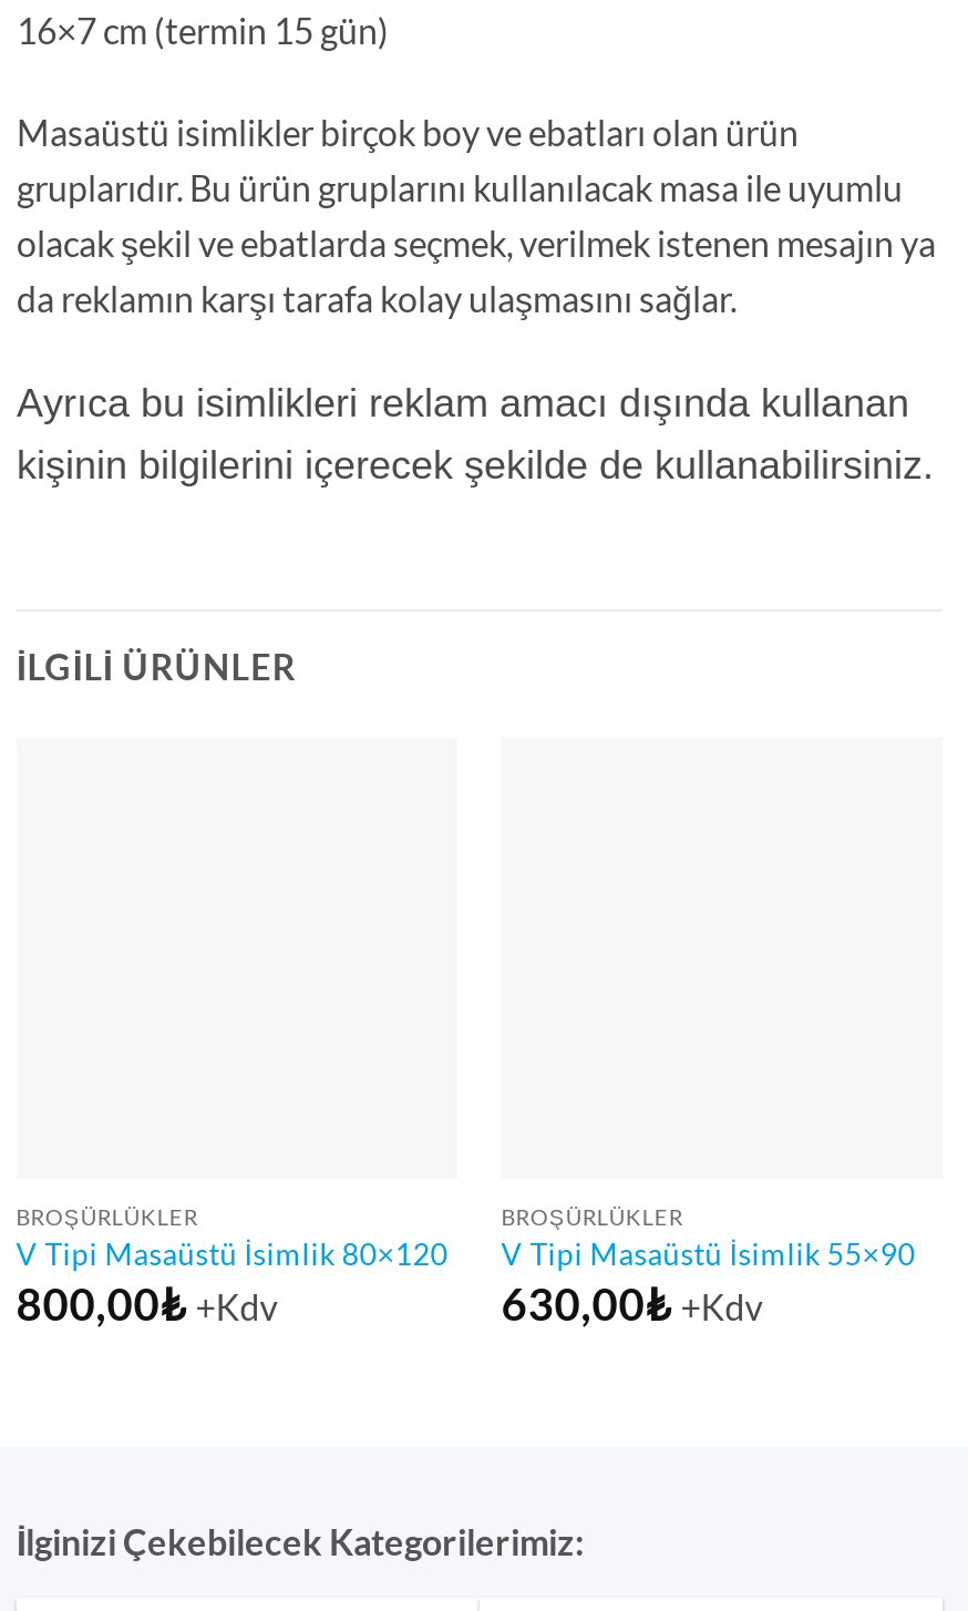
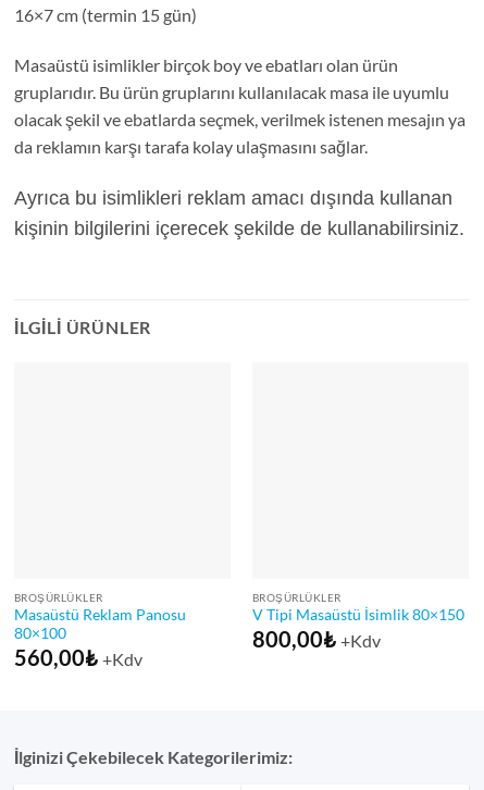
- V Tipi Masaüstü İsimlik 80×120
- 800,00₺ +Kdv
+ Masaüstü Reklam Panosu
+ 80×100
+ 560,00₺ +Kdv

- V Tipi Masaüstü İsimlik 55×90
+ V Tipi Masaüstü İsimlik 80×150

- 630,00₺ +Kdv
+ 800,00₺ +Kdv
